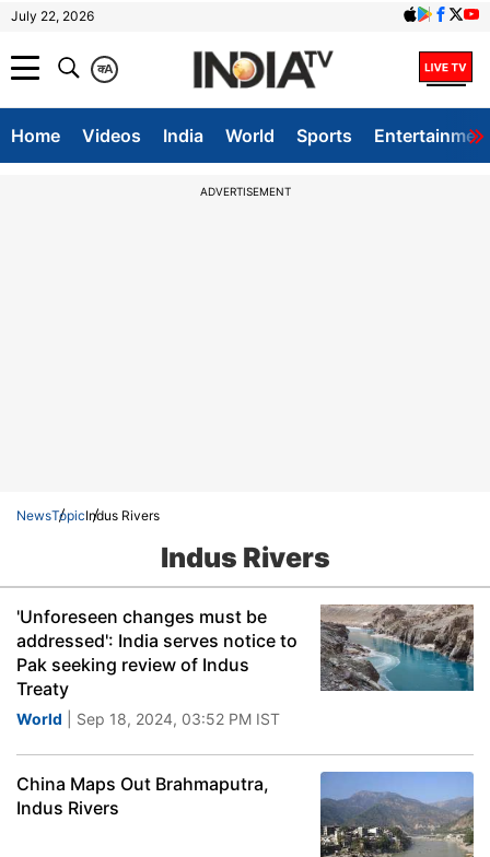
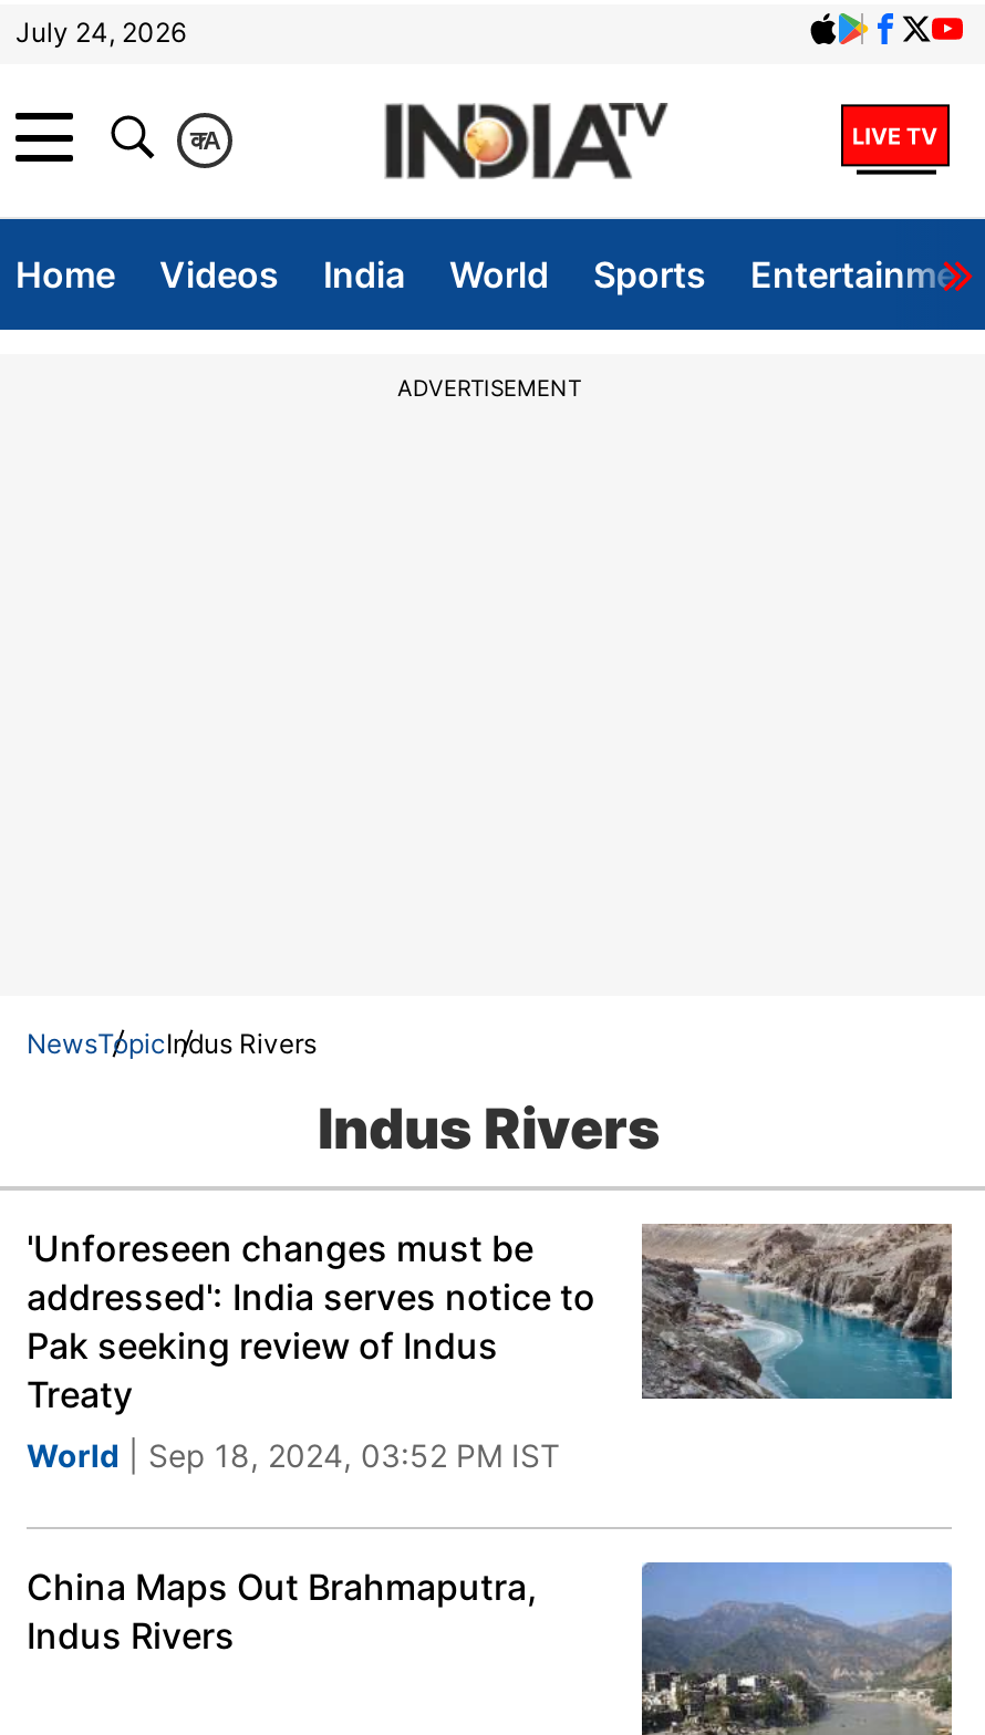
- July 22, 2026
+ July 24, 2026
